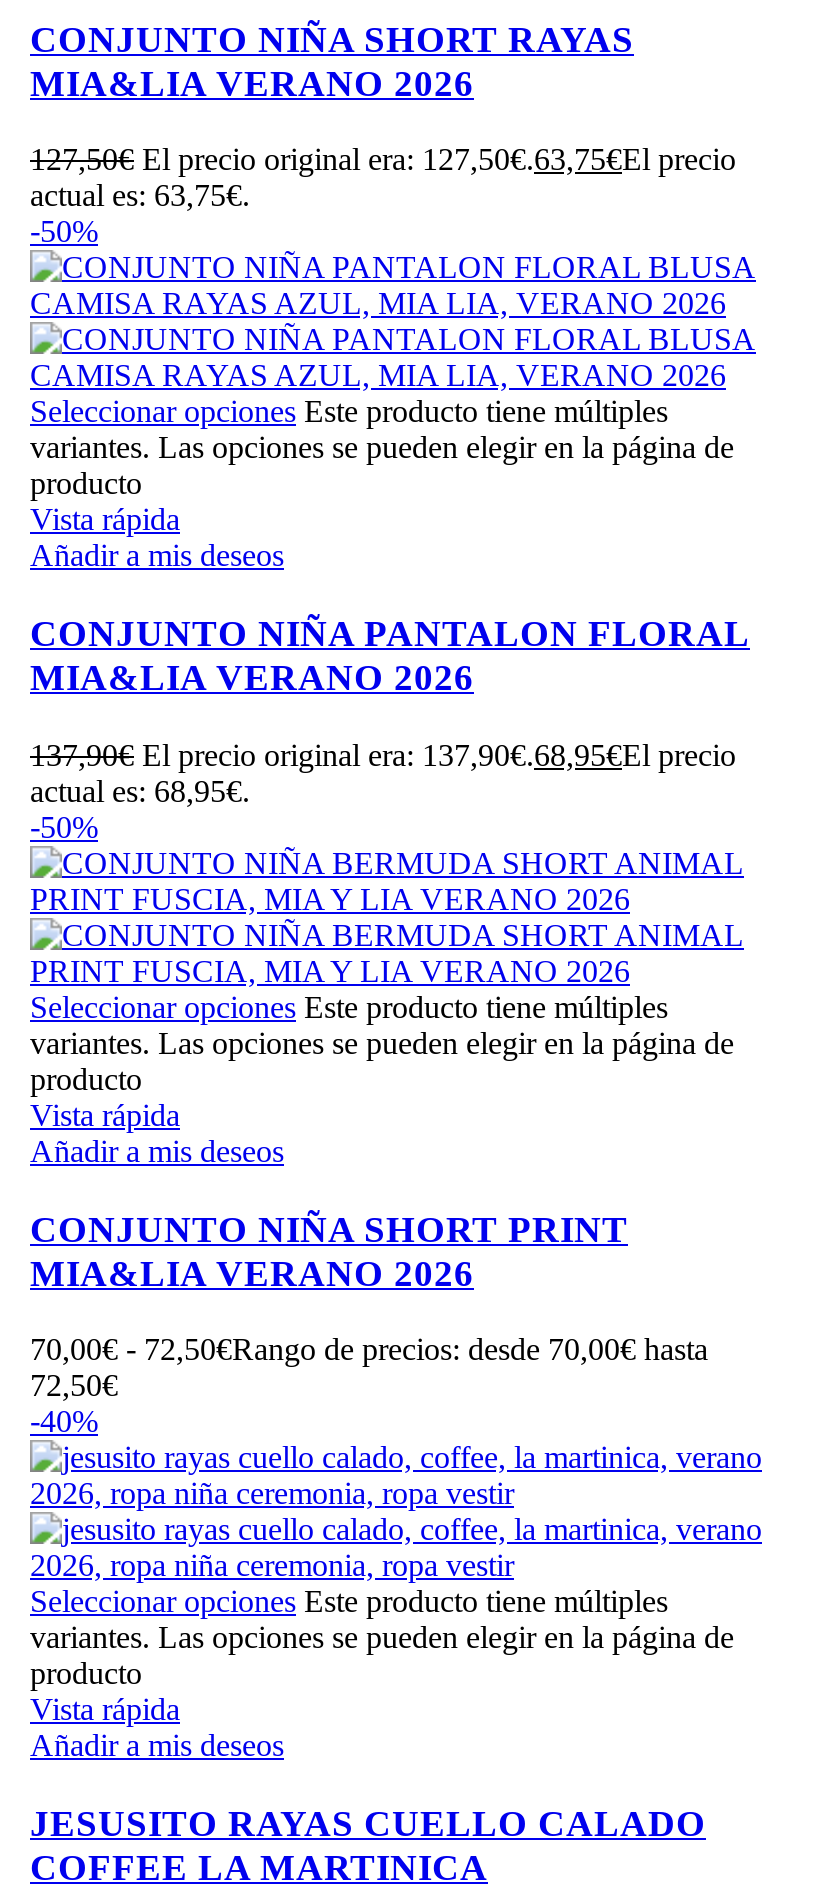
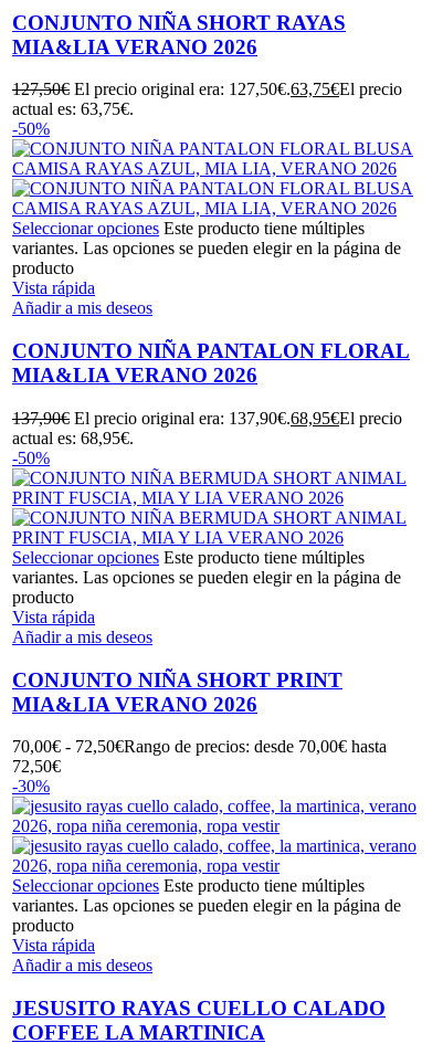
- -40%
+ -30%
